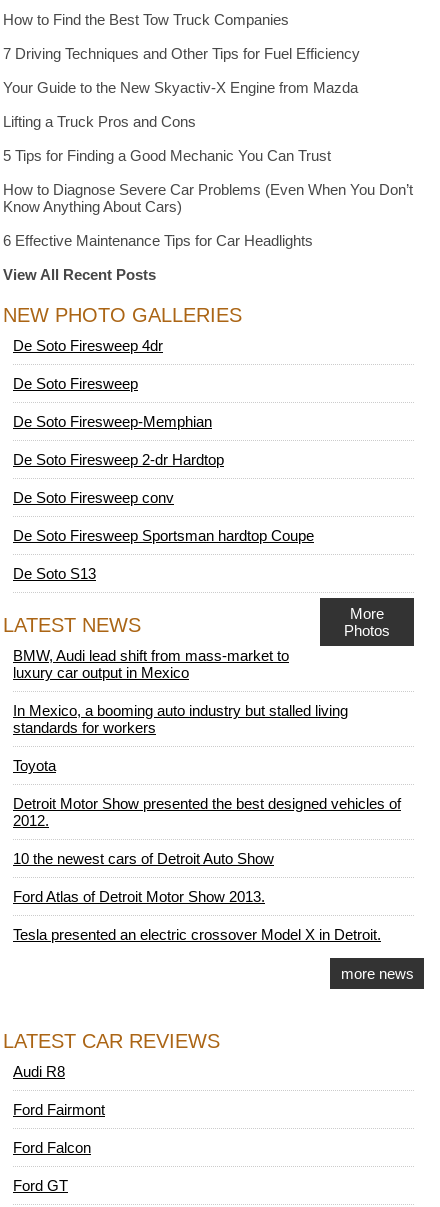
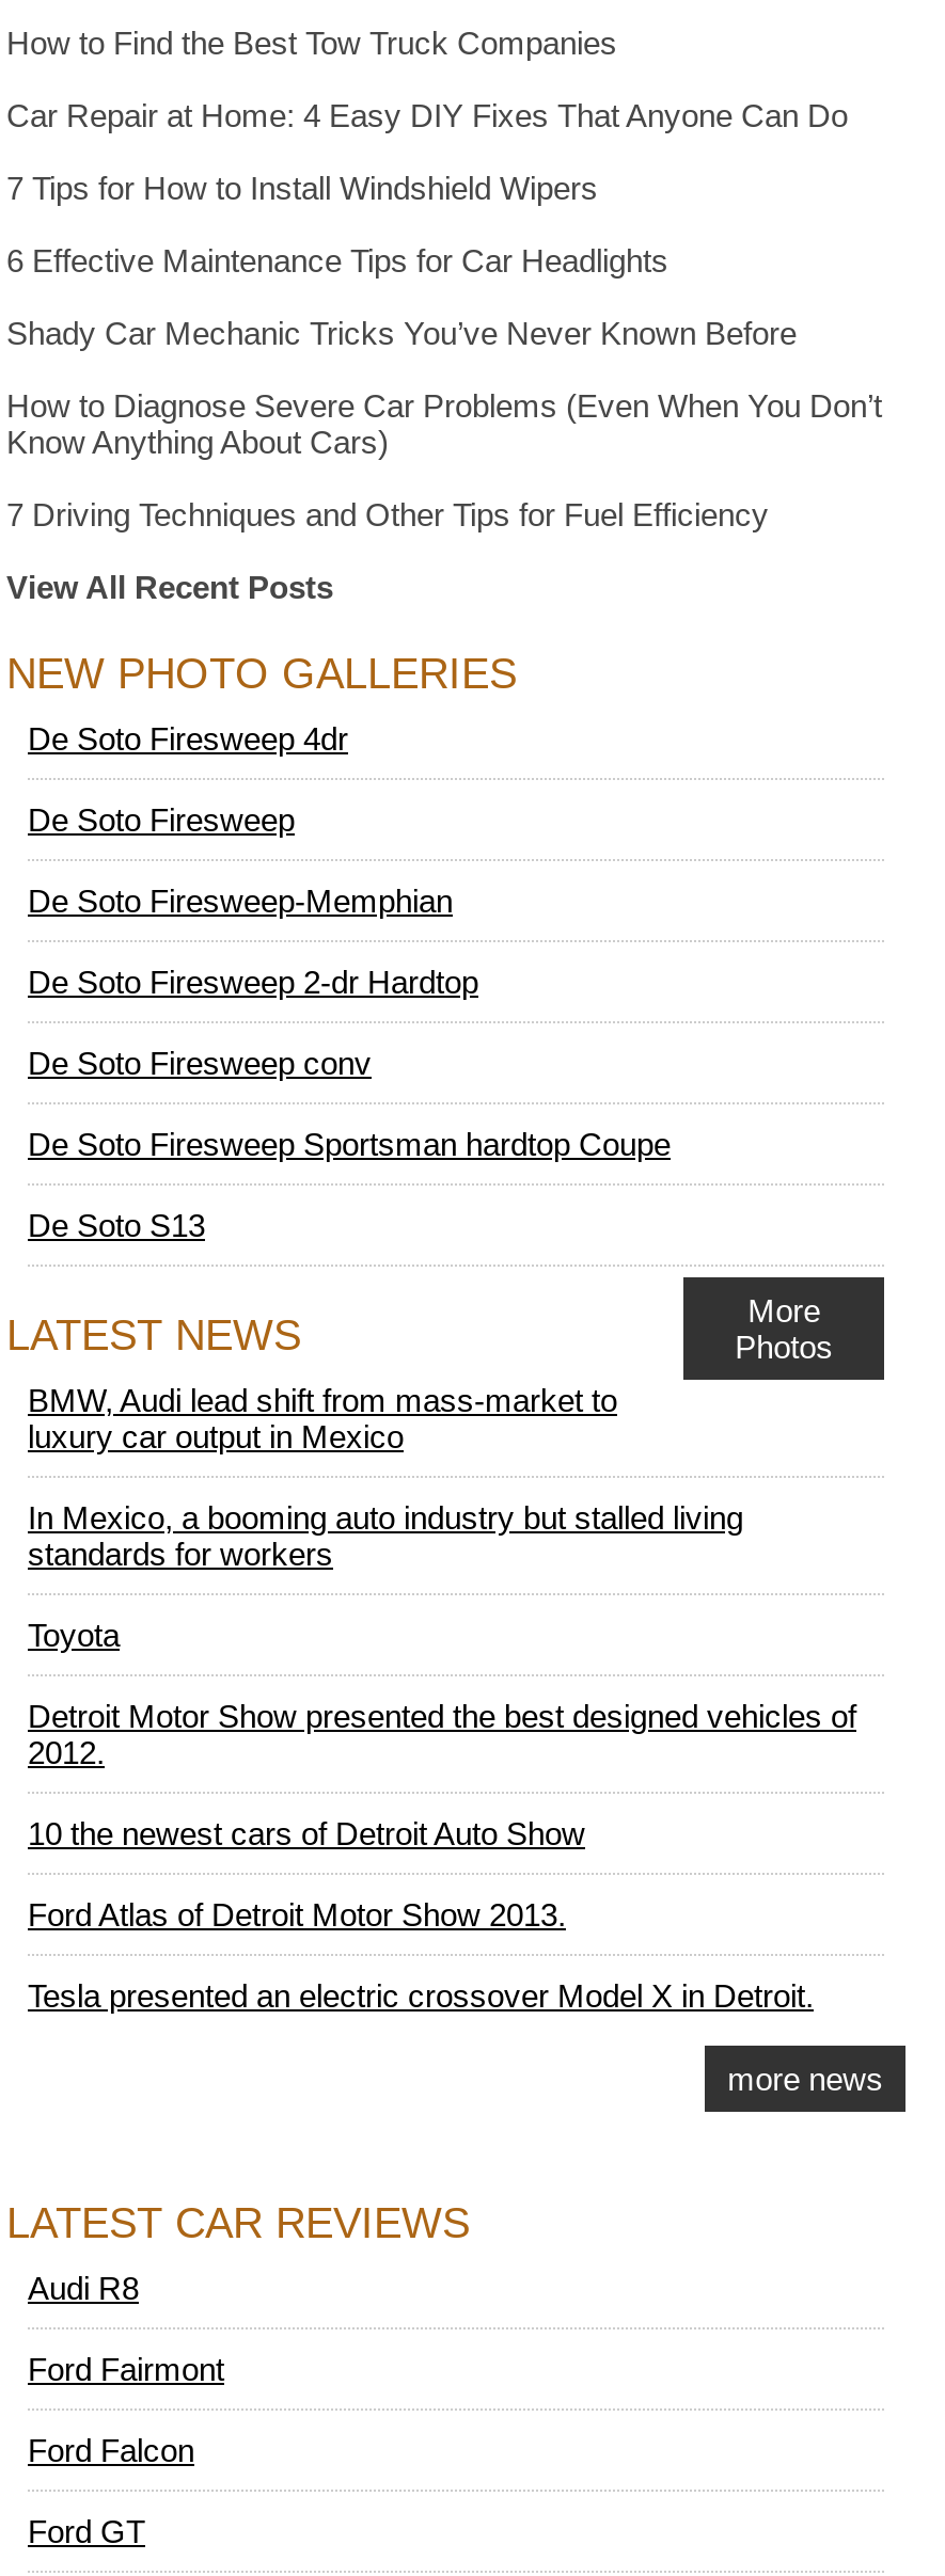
+ Car Repair at Home: 4 Easy DIY Fixes That Anyone Can Do

moved down: 7 Driving Techniques and Other Tips for Fuel Efficiency

- Your Guide to the New Skyactiv-X Engine from Mazda
+ 7 Tips for How to Install Windshield Wipers

- Lifting a Truck Pros and Cons

- 5 Tips for Finding a Good Mechanic You Can Trust
+ Shady Car Mechanic Tricks You’ve Never Known Before

moved up: 6 Effective Maintenance Tips for Car Headlights
